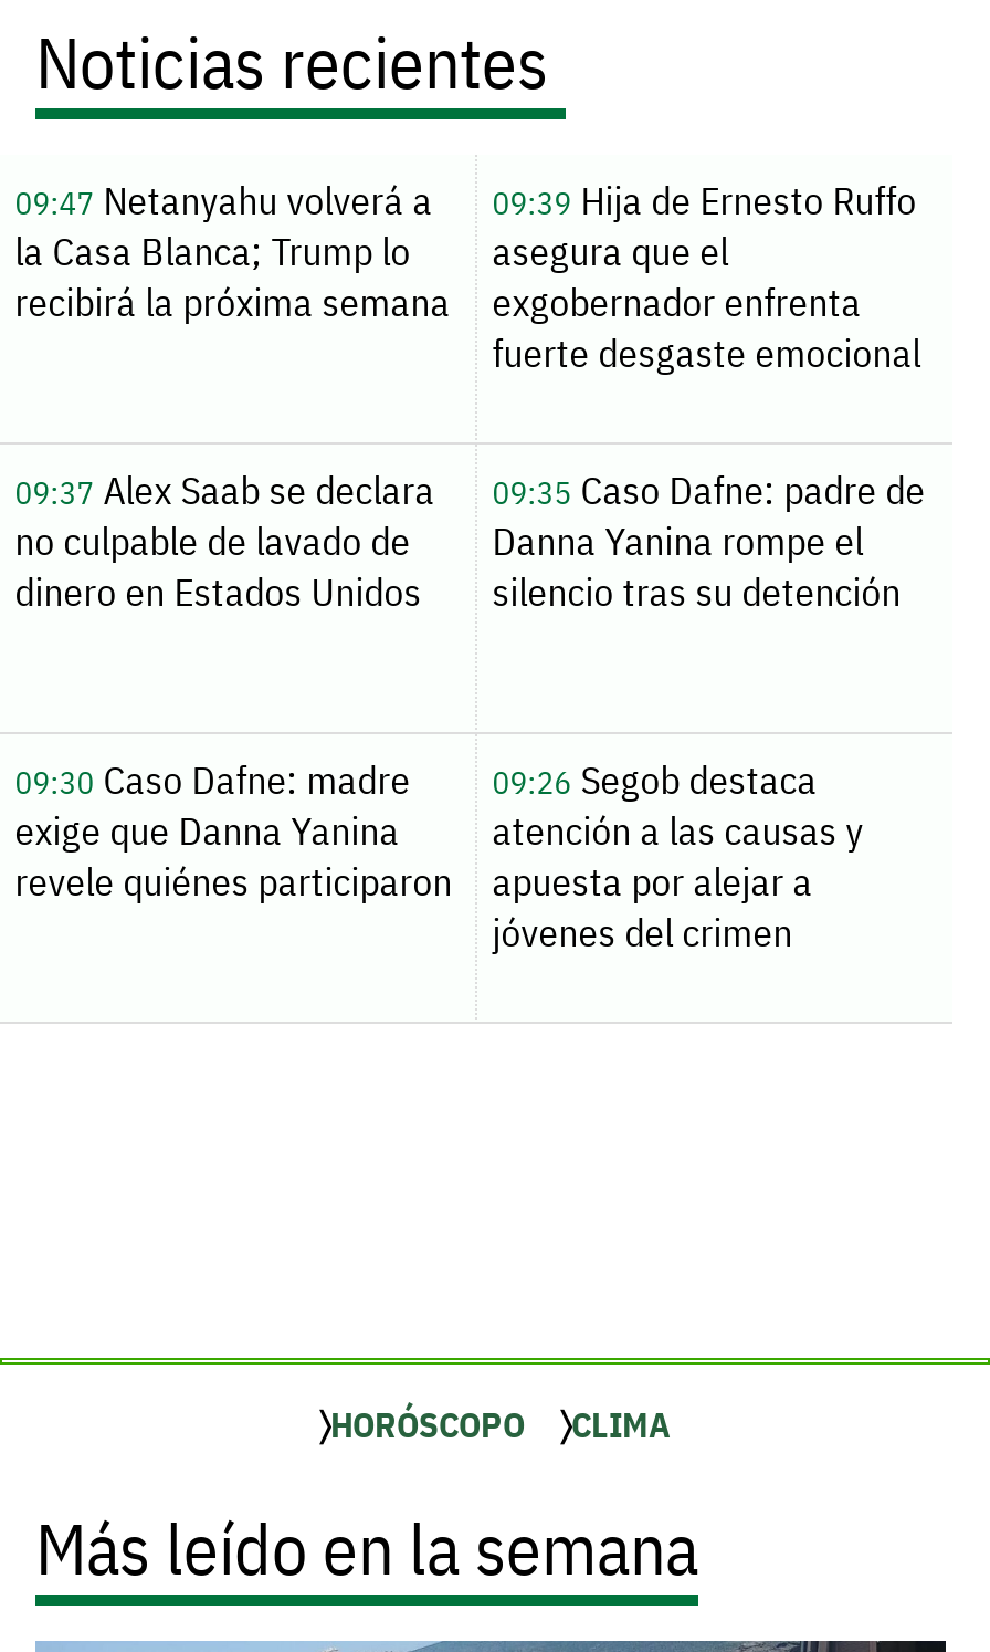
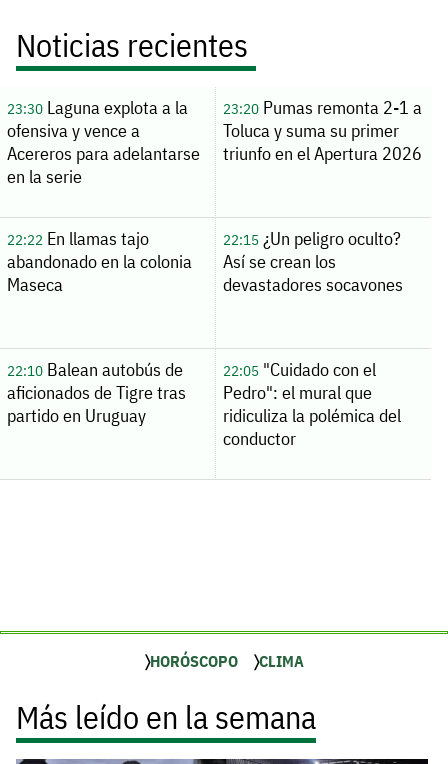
- 09:47 Netanyahu volverá a
- la Casa Blanca; Trump lo
- recibirá la próxima semana
+ 23:30 Laguna explota a la
+ ofensiva y vence a
+ Acereros para adelantarse
+ en la serie

- 09:39 Hija de Ernesto Ruffo
- asegura que el
- exgobernador enfrenta
- fuerte desgaste emocional
+ 23:20 Pumas remonta 2-1 a
+ Toluca y suma su primer
+ triunfo en el Apertura 2026

- 09:37 Alex Saab se declara
- no culpable de lavado de
- dinero en Estados Unidos
+ 22:22 En llamas tajo
+ abandonado en la colonia
+ Maseca

- 09:35 Caso Dafne: padre de
- Danna Yanina rompe el
- silencio tras su detención
+ 22:15 ¿Un peligro oculto?
+ Así se crean los
+ devastadores socavones

- 09:30 Caso Dafne: madre
- exige que Danna Yanina
- revele quiénes participaron
+ 22:10 Balean autobús de
+ aficionados de Tigre tras
+ partido en Uruguay

- 09:26 Segob destaca
- atención a las causas y
- apuesta por alejar a
- jóvenes del crimen
+ 22:05 "Cuidado con el
+ Pedro": el mural que
+ ridiculiza la polémica del
+ conductor
